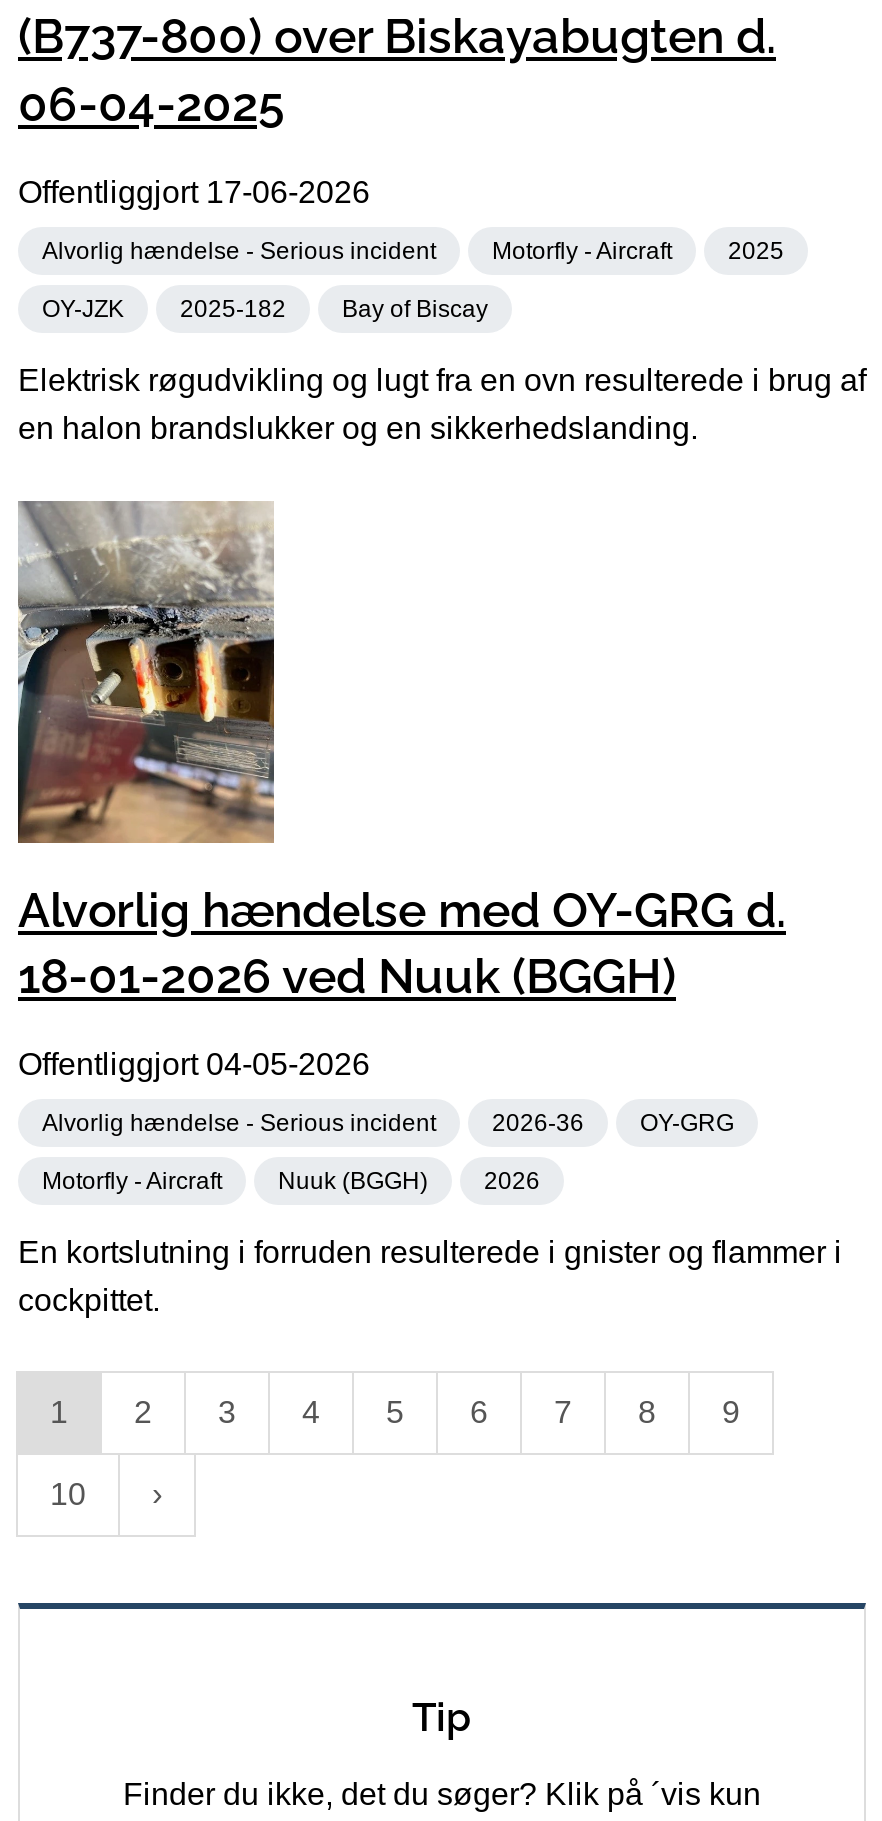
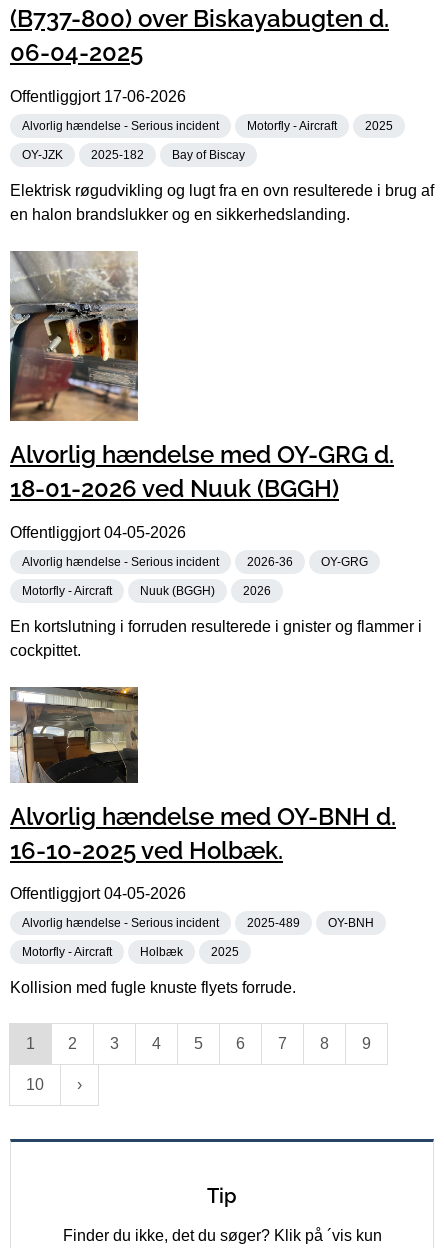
+ [image]
+ Alvorlig hændelse med OY-BNH d.
+ 16-10-2025 ved Holbæk.
+ Offentliggjort 04-05-2026
+ Alvorlig hændelse - Serious incident
+ 2025-489
+ OY-BNH
+ Motorfly - Aircraft
+ Holbæk
+ 2025
+ Kollision med fugle knuste flyets forrude.
